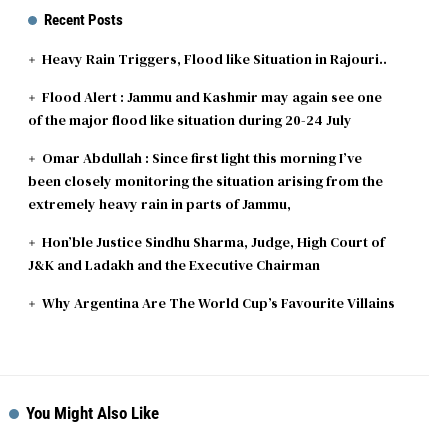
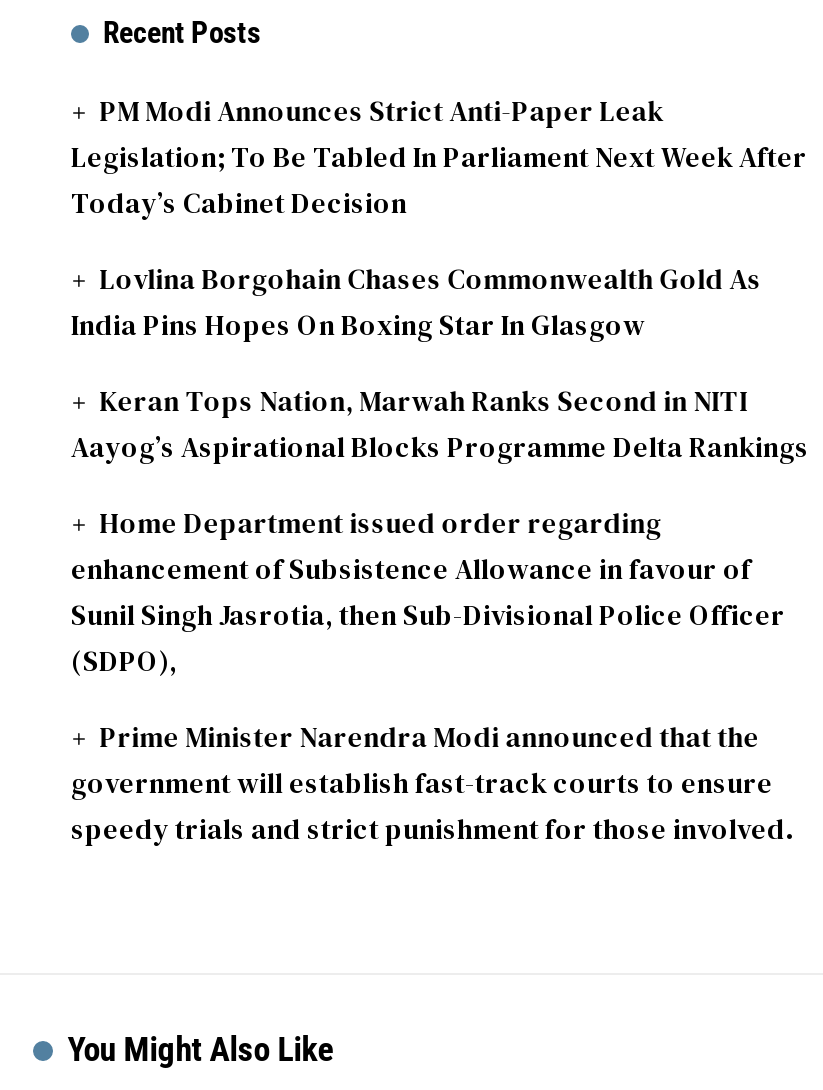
- Heavy Rain Triggers, Flood like Situation in Rajouri..
+ PM Modi Announces Strict Anti-Paper Leak
+ Legislation; To Be Tabled In Parliament Next Week After
+ Today’s Cabinet Decision

- Flood Alert : Jammu and Kashmir may again see one
- of the major flood like situation during 20-24 July
+ Lovlina Borgohain Chases Commonwealth Gold As
+ India Pins Hopes On Boxing Star In Glasgow

- Omar Abdullah : Since first light this morning I’ve
- been closely monitoring the situation arising from the
- extremely heavy rain in parts of Jammu,
+ Keran Tops Nation, Marwah Ranks Second in NITI
+ Aayog’s Aspirational Blocks Programme Delta Rankings

- Hon’ble Justice Sindhu Sharma, Judge, High Court of
- J&K and Ladakh and the Executive Chairman
+ Home Department issued order regarding
+ enhancement of Subsistence Allowance in favour of
+ Sunil Singh Jasrotia, then Sub-Divisional Police Officer
+ (SDPO),

- Why Argentina Are The World Cup’s Favourite Villains
+ Prime Minister Narendra Modi announced that the
+ government will establish fast-track courts to ensure
+ speedy trials and strict punishment for those involved.
